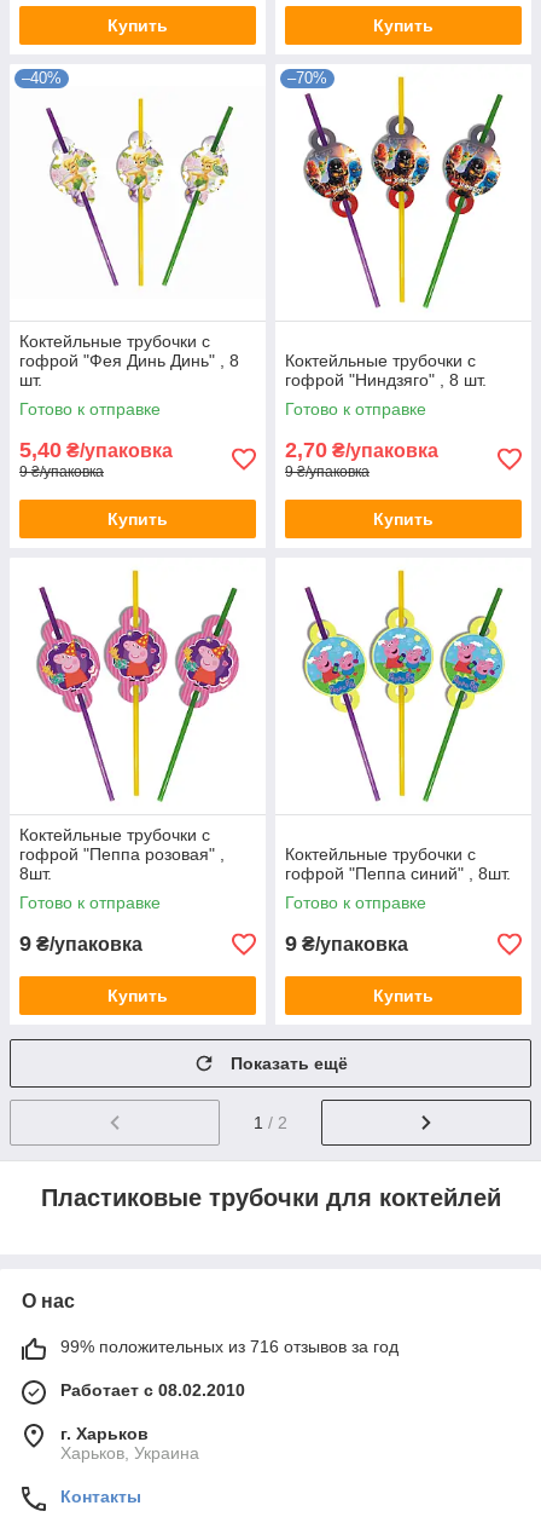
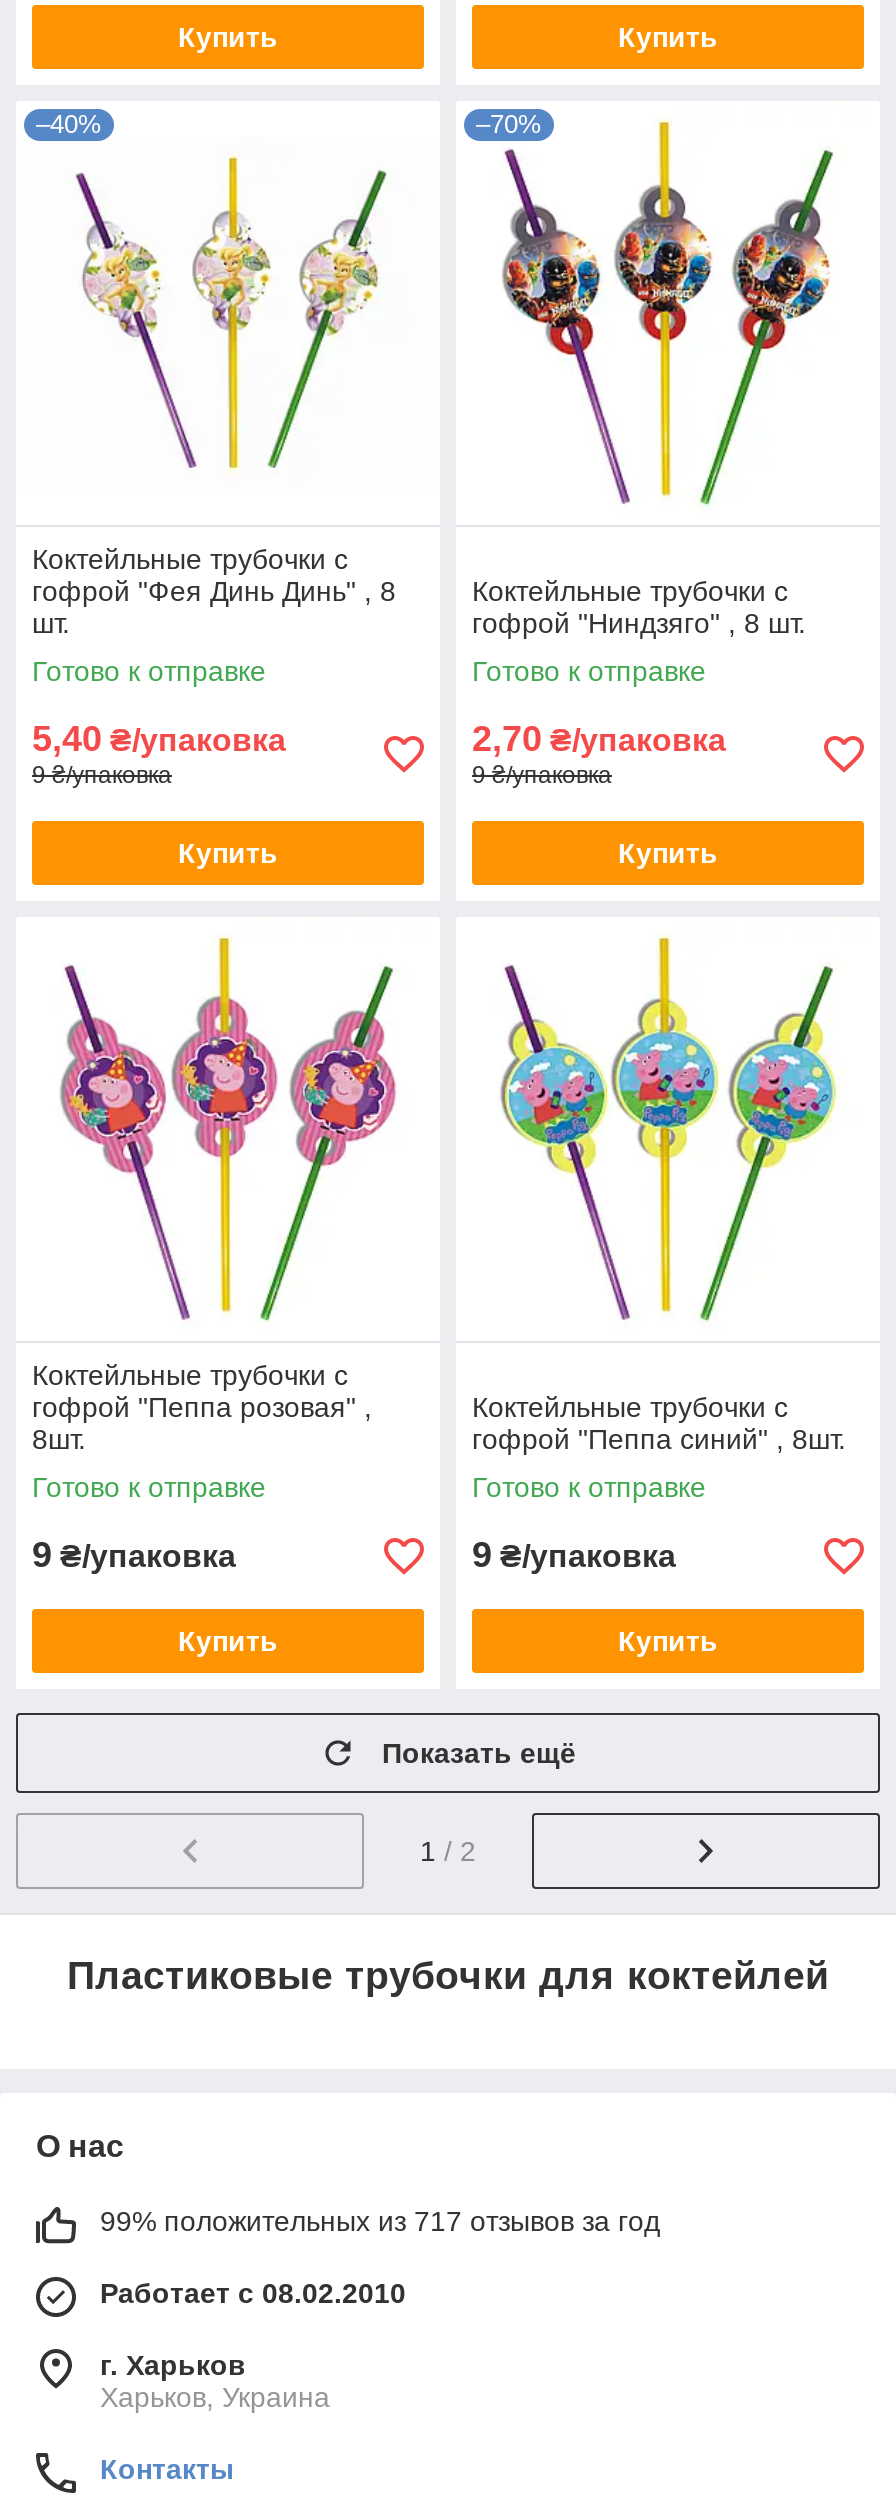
- 99% положительных из 716 отзывов за год
+ 99% положительных из 717 отзывов за год
